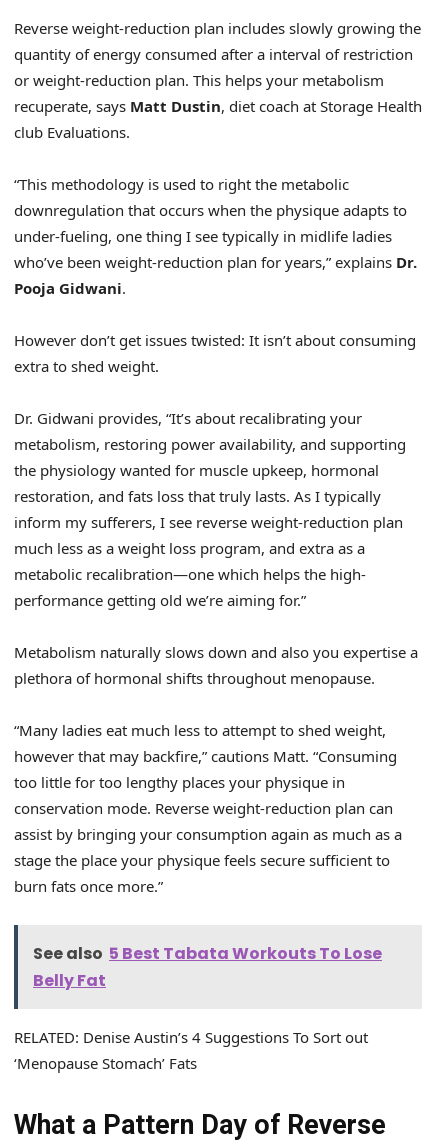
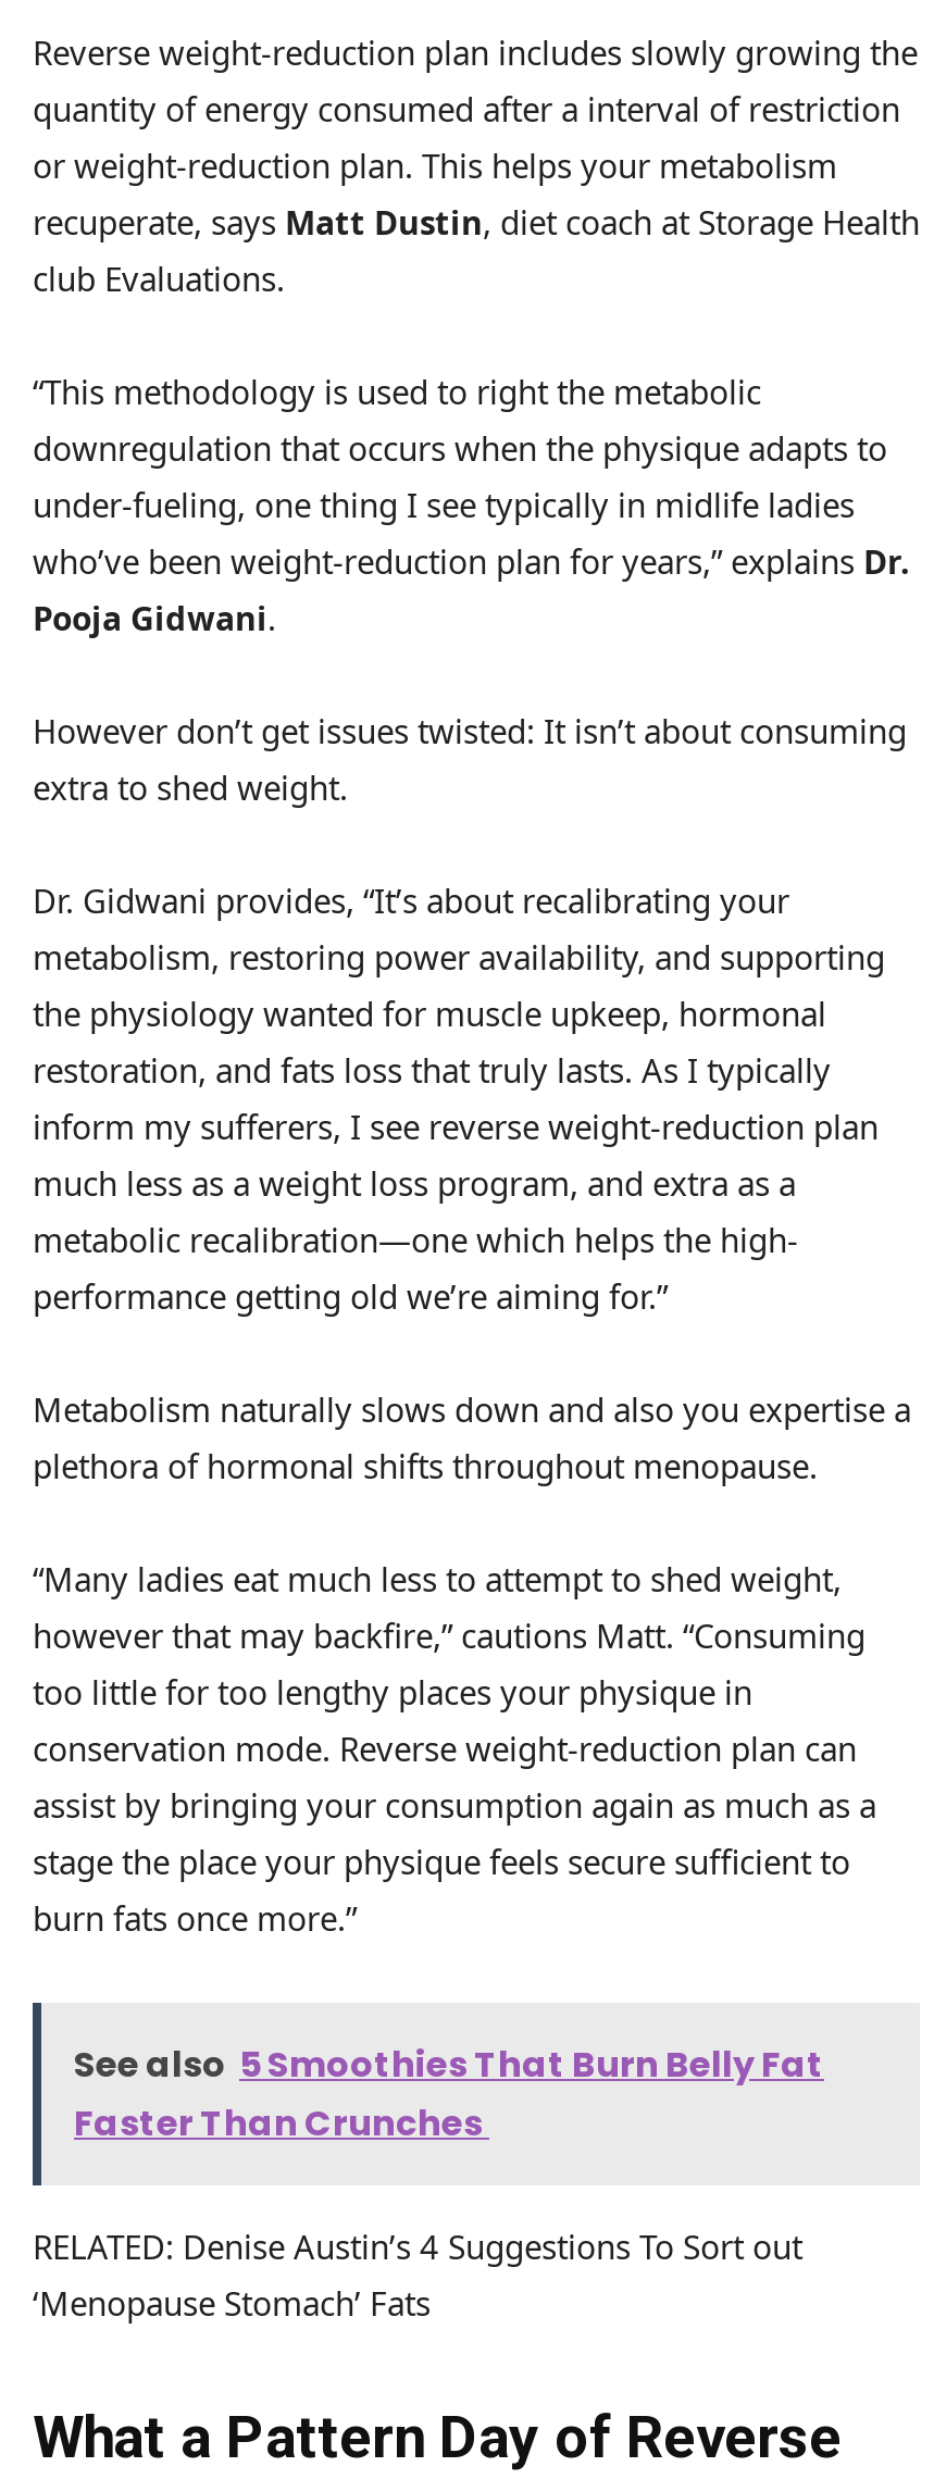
- See also 5 Best Tabata Workouts To Lose
- Belly Fat
+ See also 5 Smoothies That Burn Belly Fat
+ Faster Than Crunches
